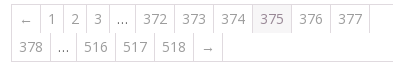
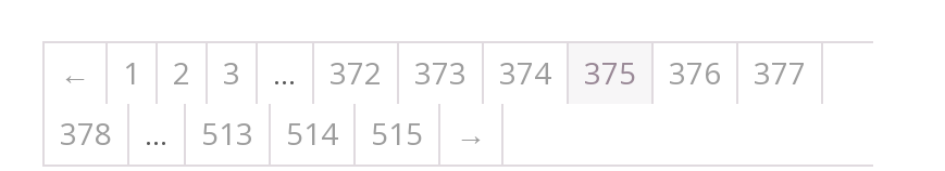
- 516
+ 513

- 517
+ 514

- 518
+ 515
